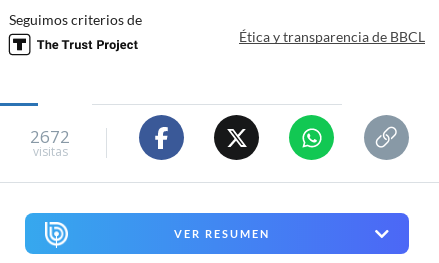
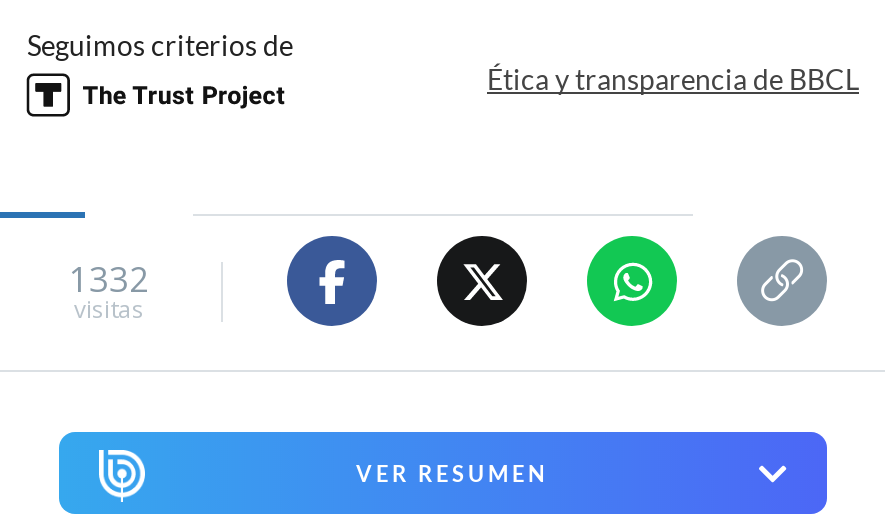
- 2672
+ 1332
